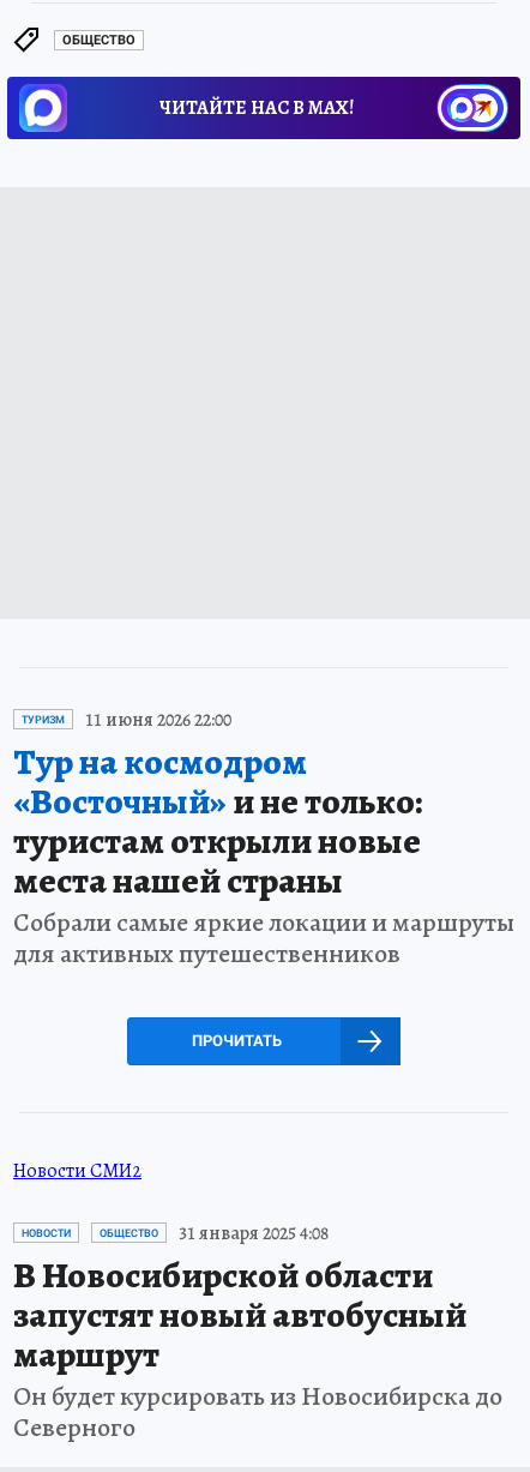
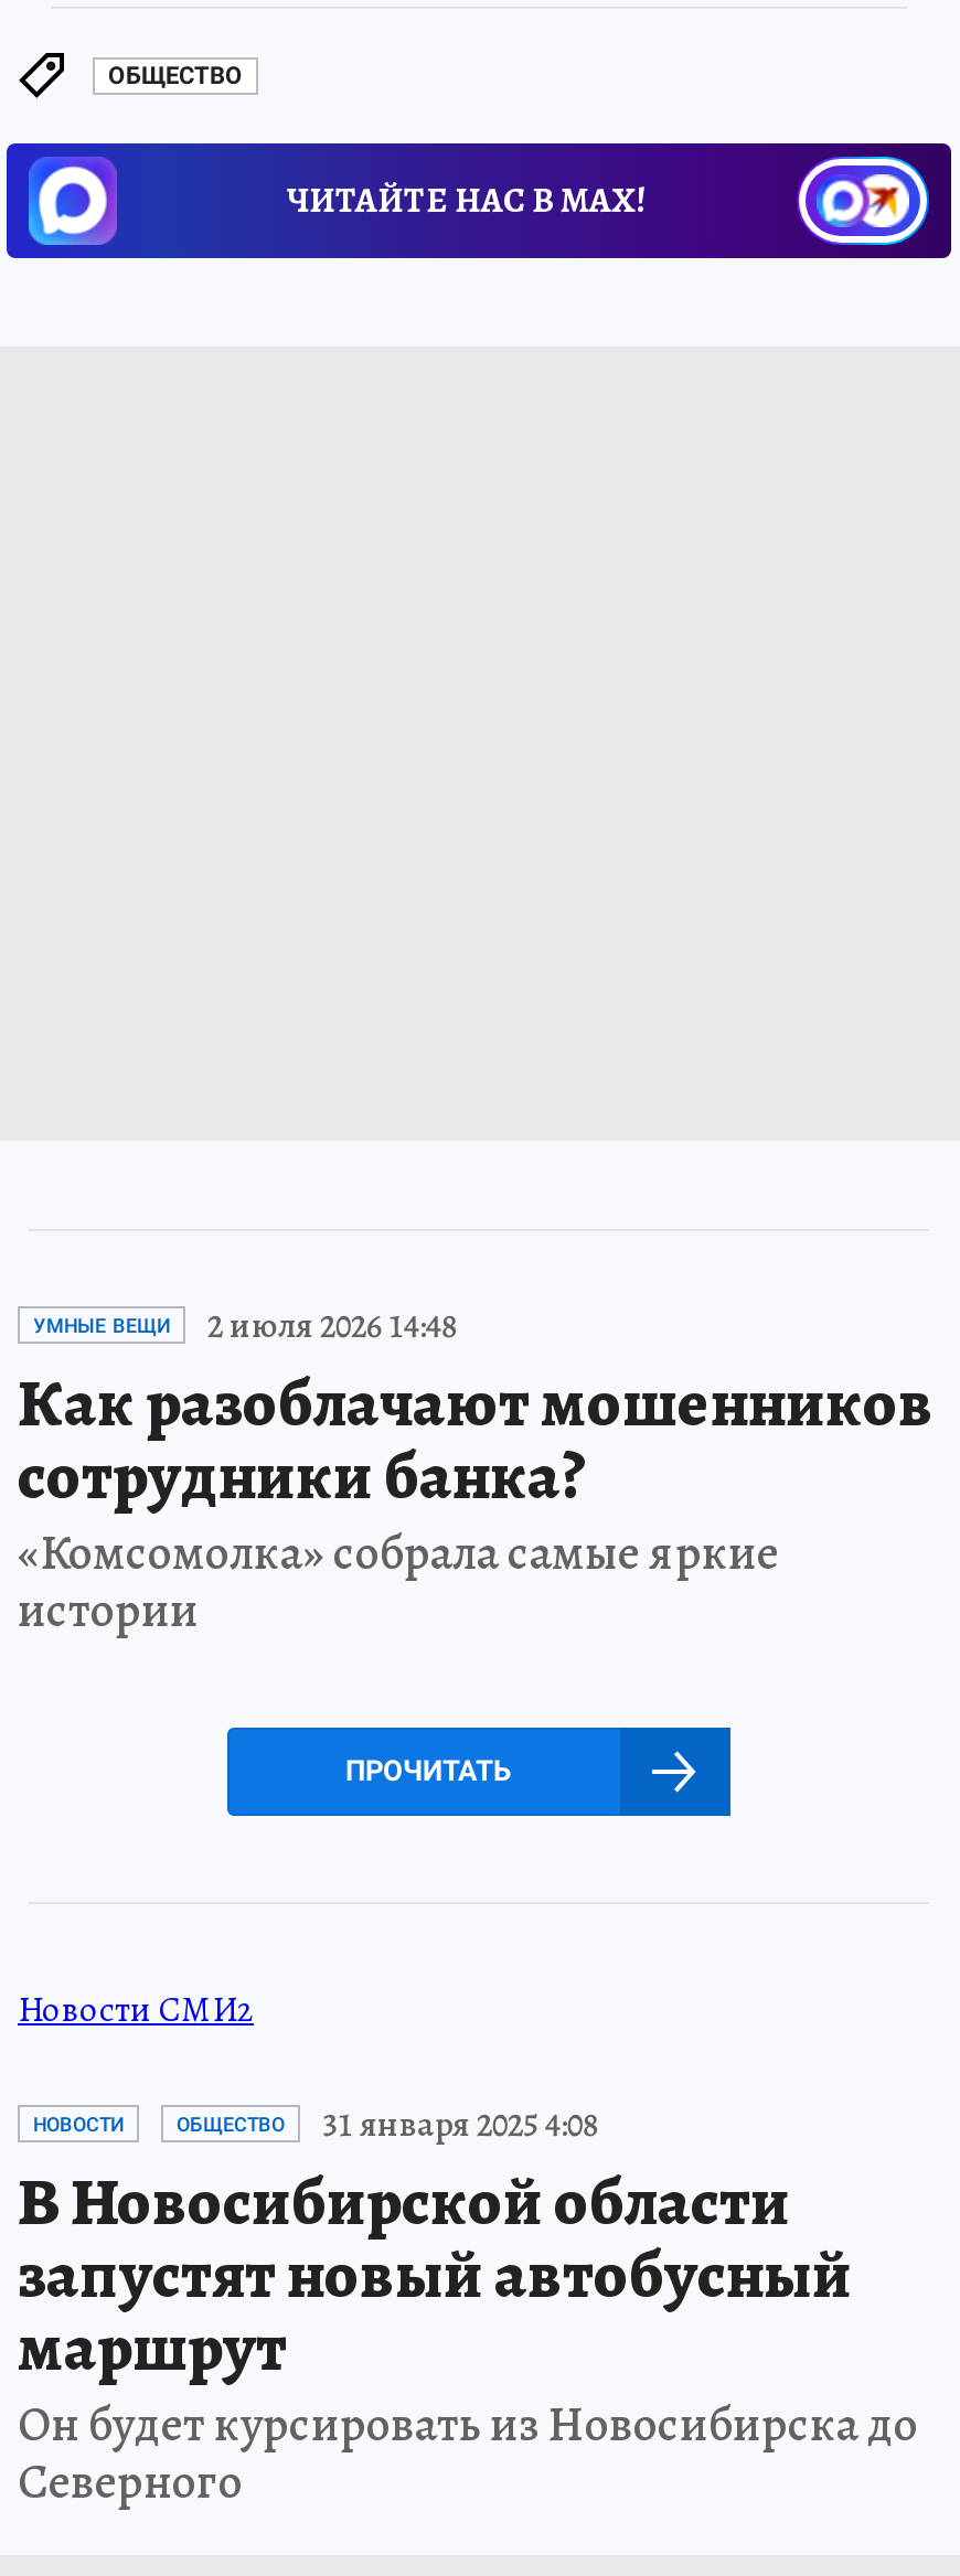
- ТУРИЗМ
- 11 июня 2026 22:00
- Тур на космодром
- «Восточный»и не только:
- туристам открыли новые
- места нашей страны
- Собрали самые яркие локации и маршруты
- для активных путешественников
+ УМНЫЕ ВЕЩИ
+ 2 июля 2026 14:48
+ Как разоблачают мошенников
+ сотрудники банка?
+ «Комсомолка» собрала самые яркие
+ истории
